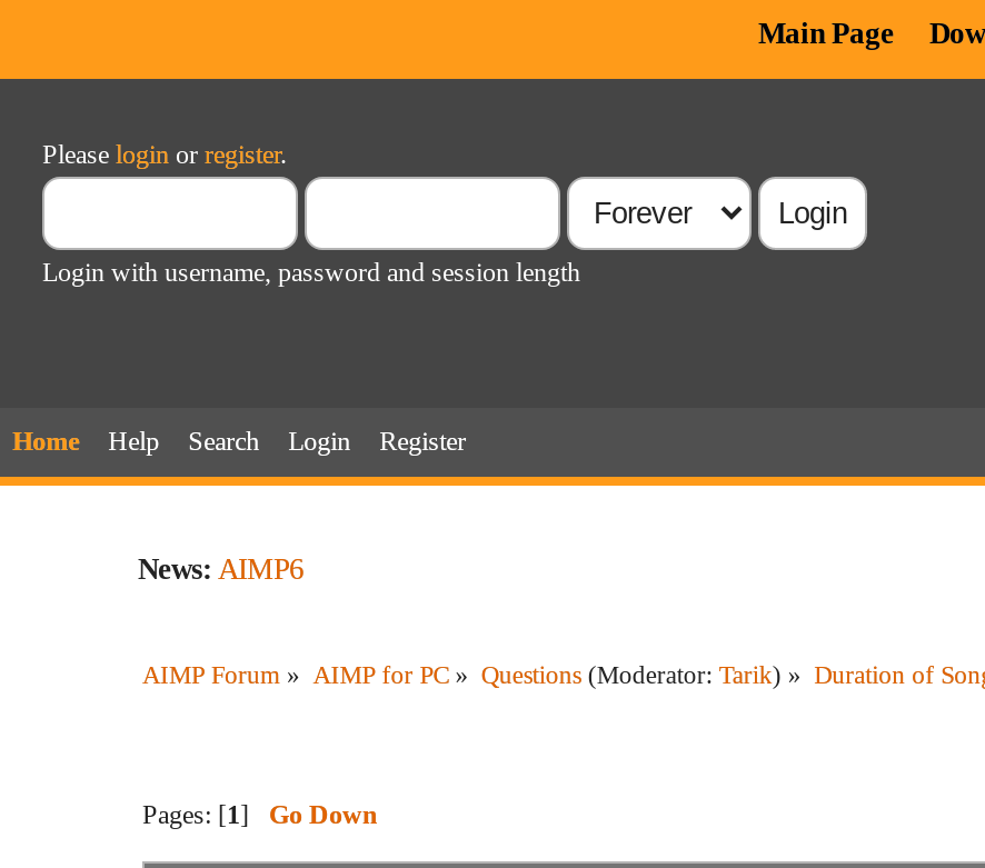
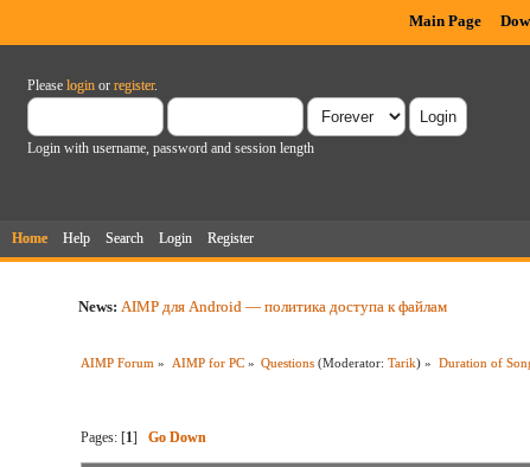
- News: AIMP6
+ News: AIMP для Android — политика доступа к файлам
